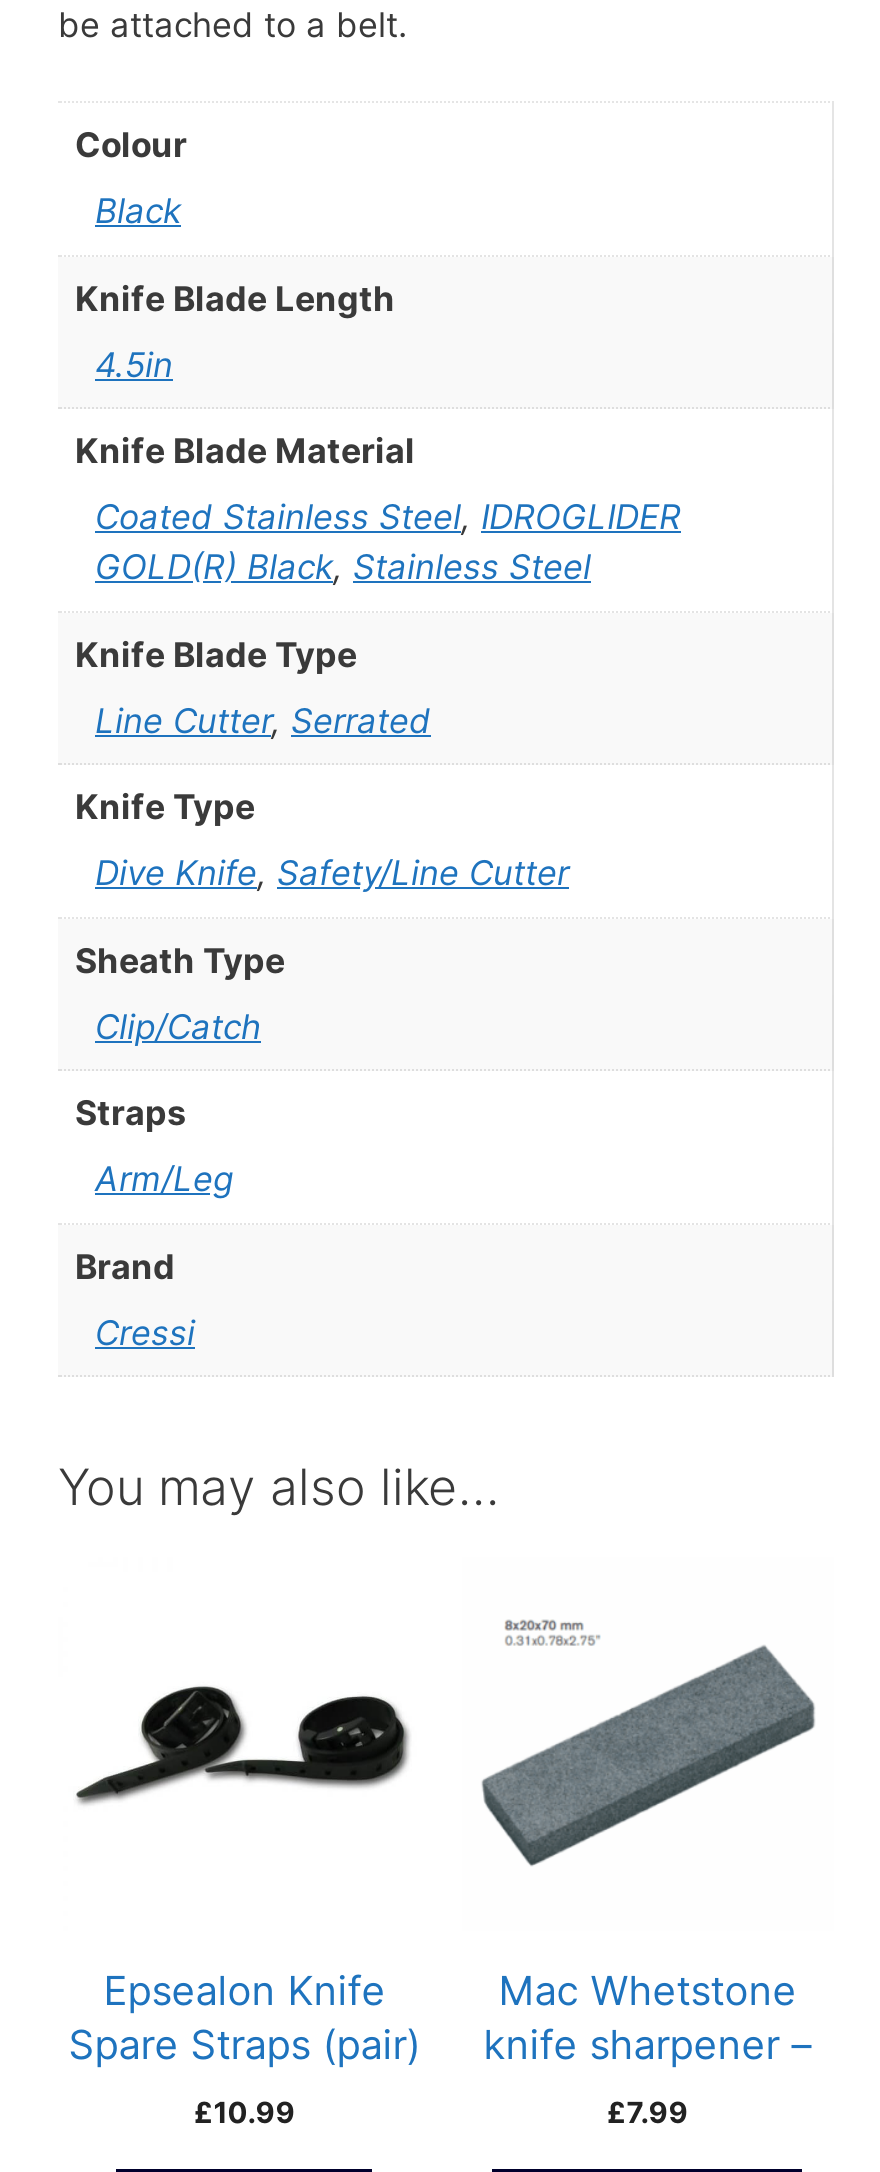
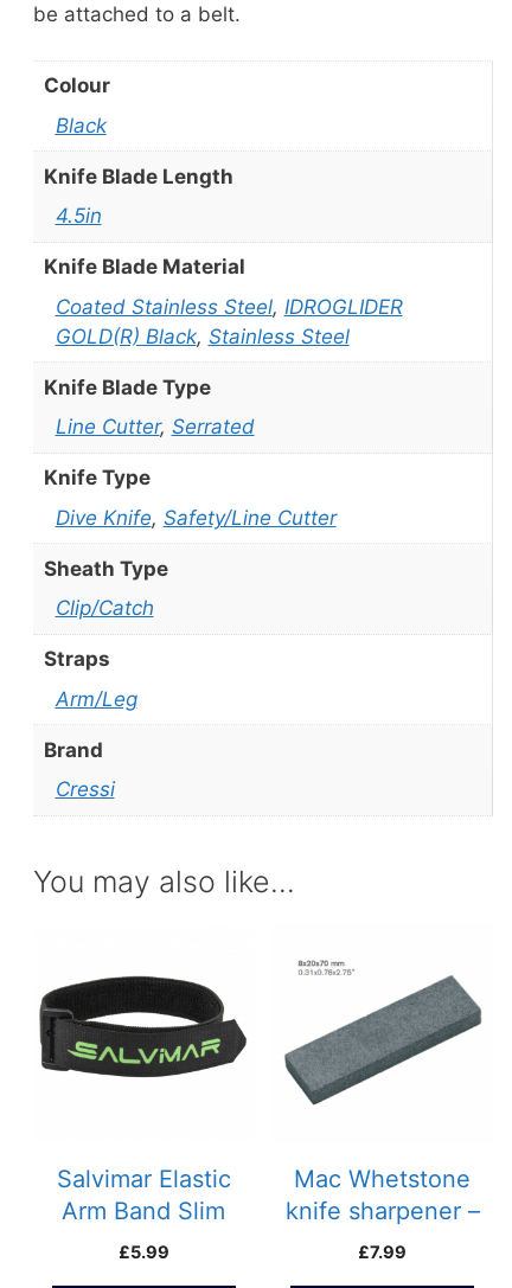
- [image]
+ [image]

- Epsealon Knife
- Spare Straps (pair)
+ Salvimar Elastic
+ Arm Band Slim

- £10.99
+ £5.99
